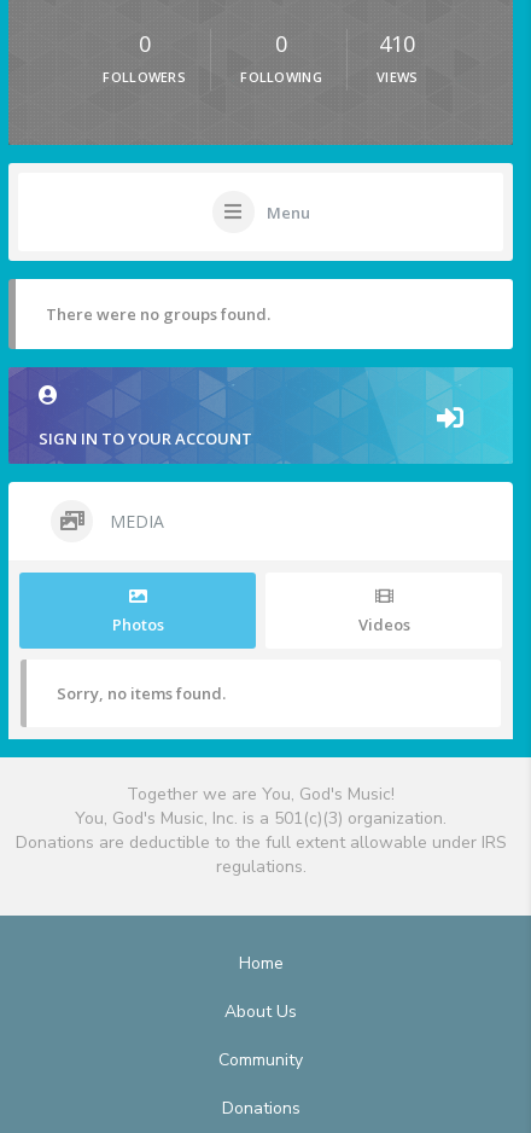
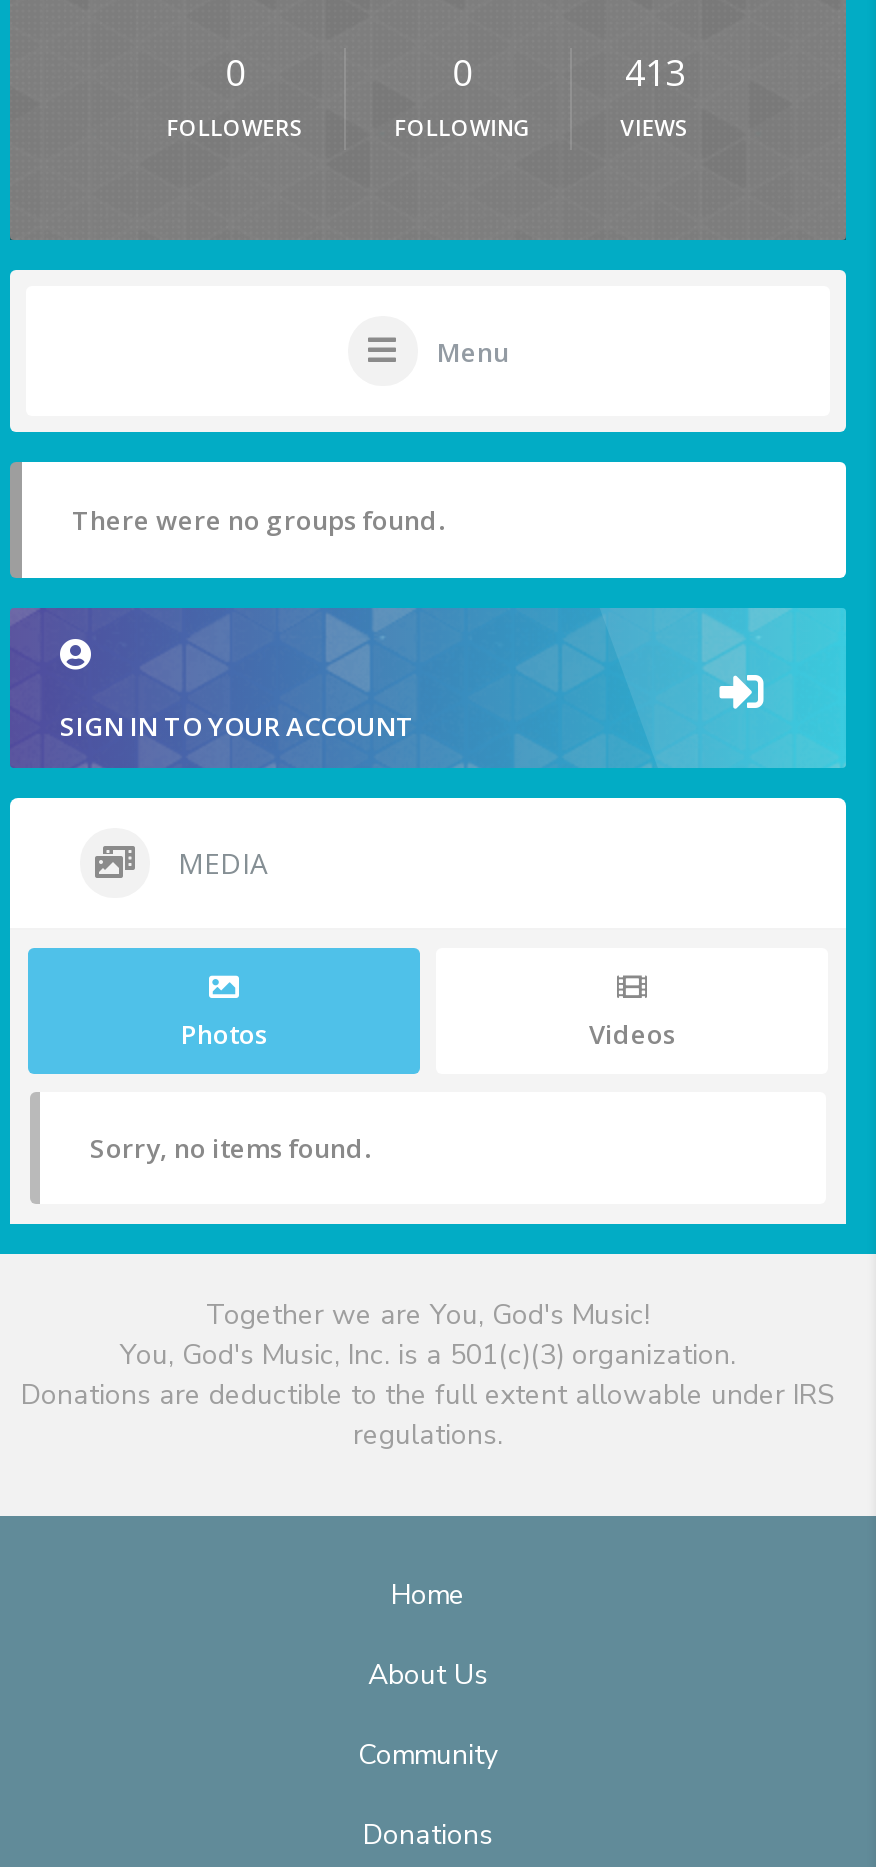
- 410
+ 413
